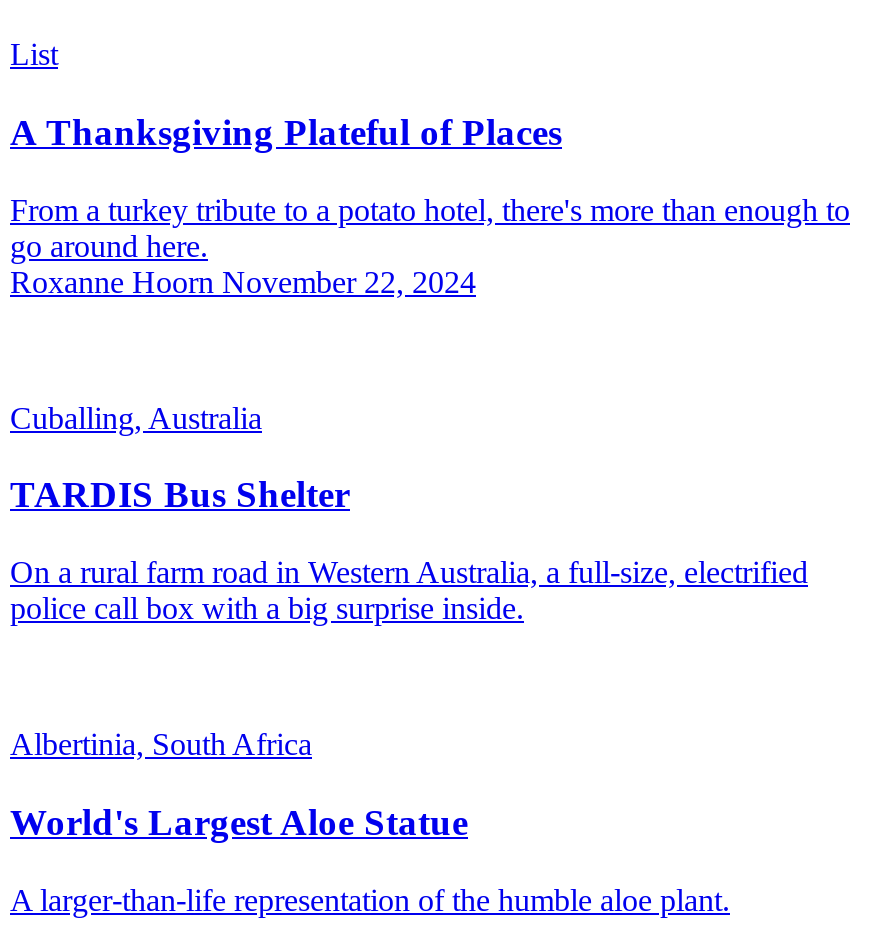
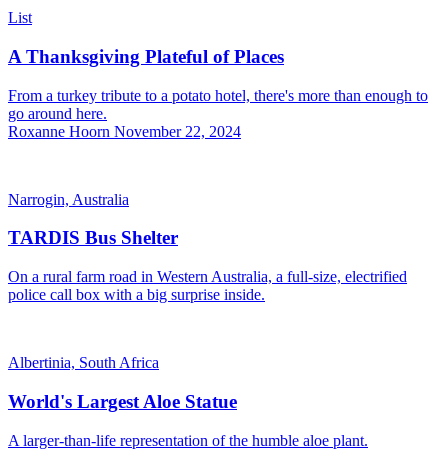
- Cuballing, Australia
+ Narrogin, Australia
